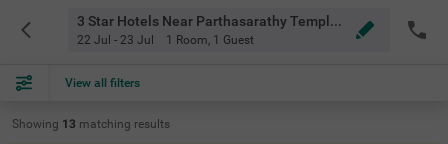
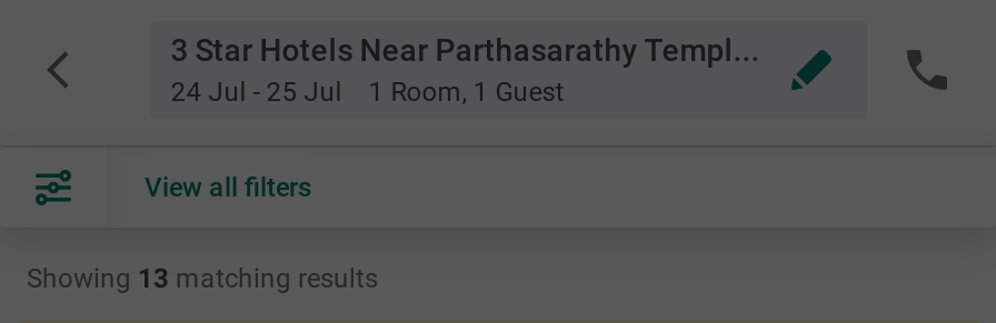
- 22 Jul - 23 Jul 1 Room, 1 Guest
+ 24 Jul - 25 Jul 1 Room, 1 Guest
